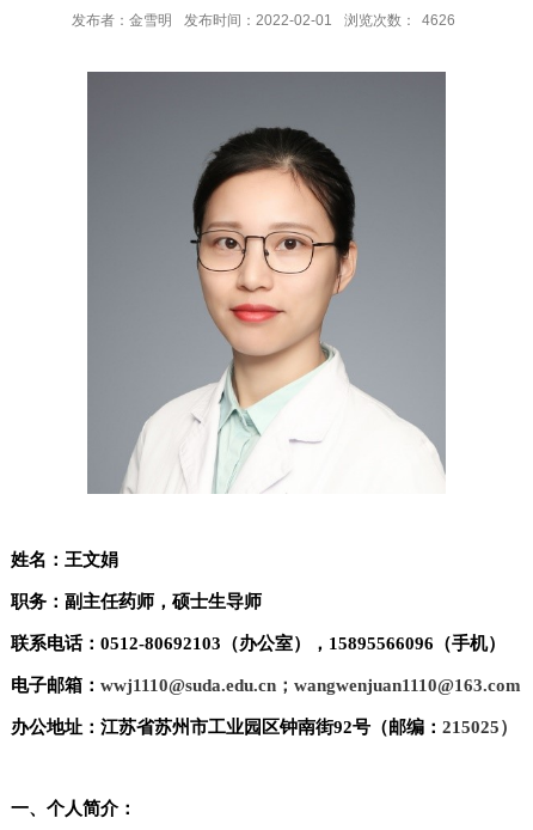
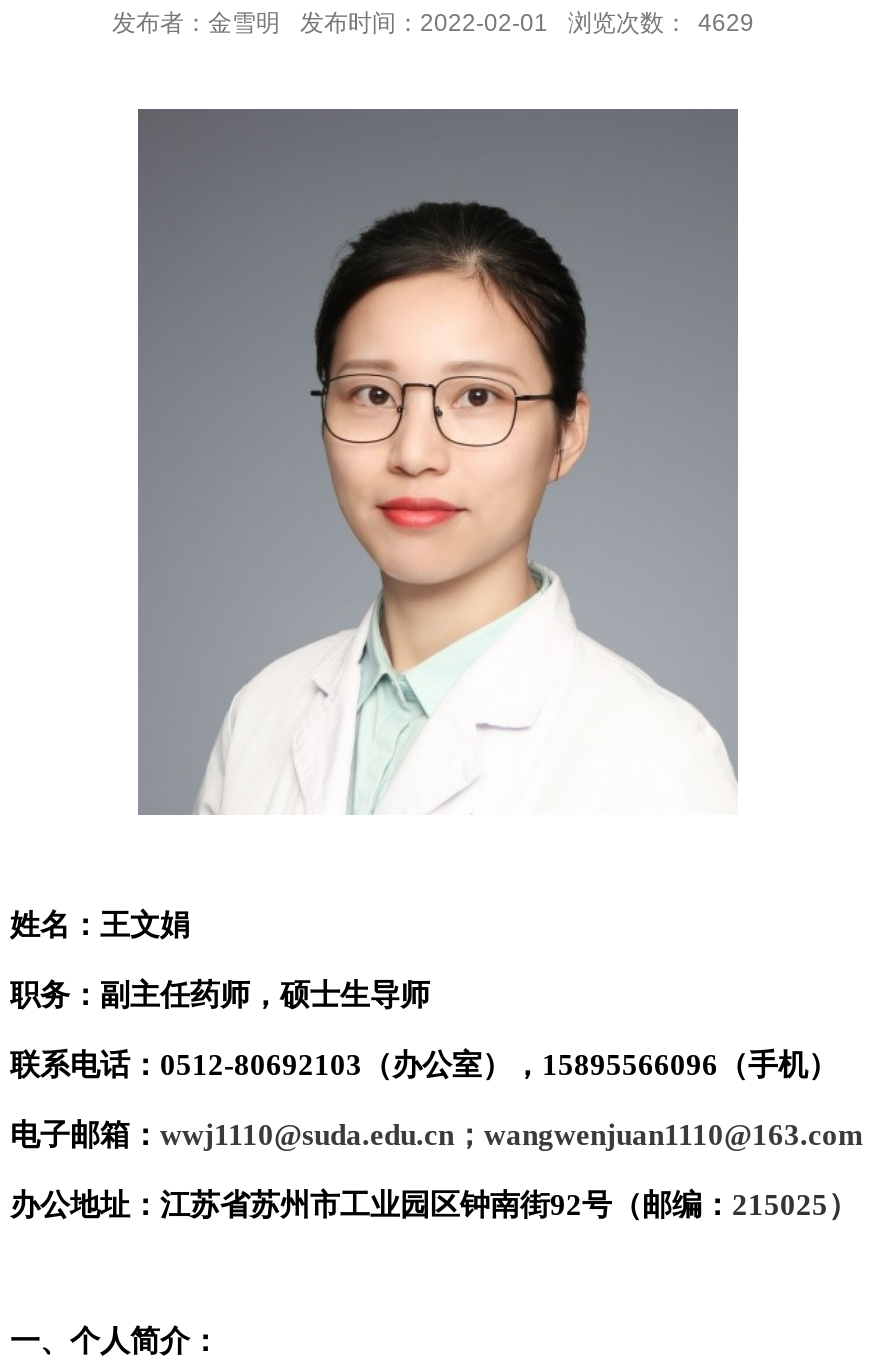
- 发布者：金雪明 发布时间：2022-02-01 浏览次数： 4626
+ 发布者：金雪明 发布时间：2022-02-01 浏览次数： 4629
